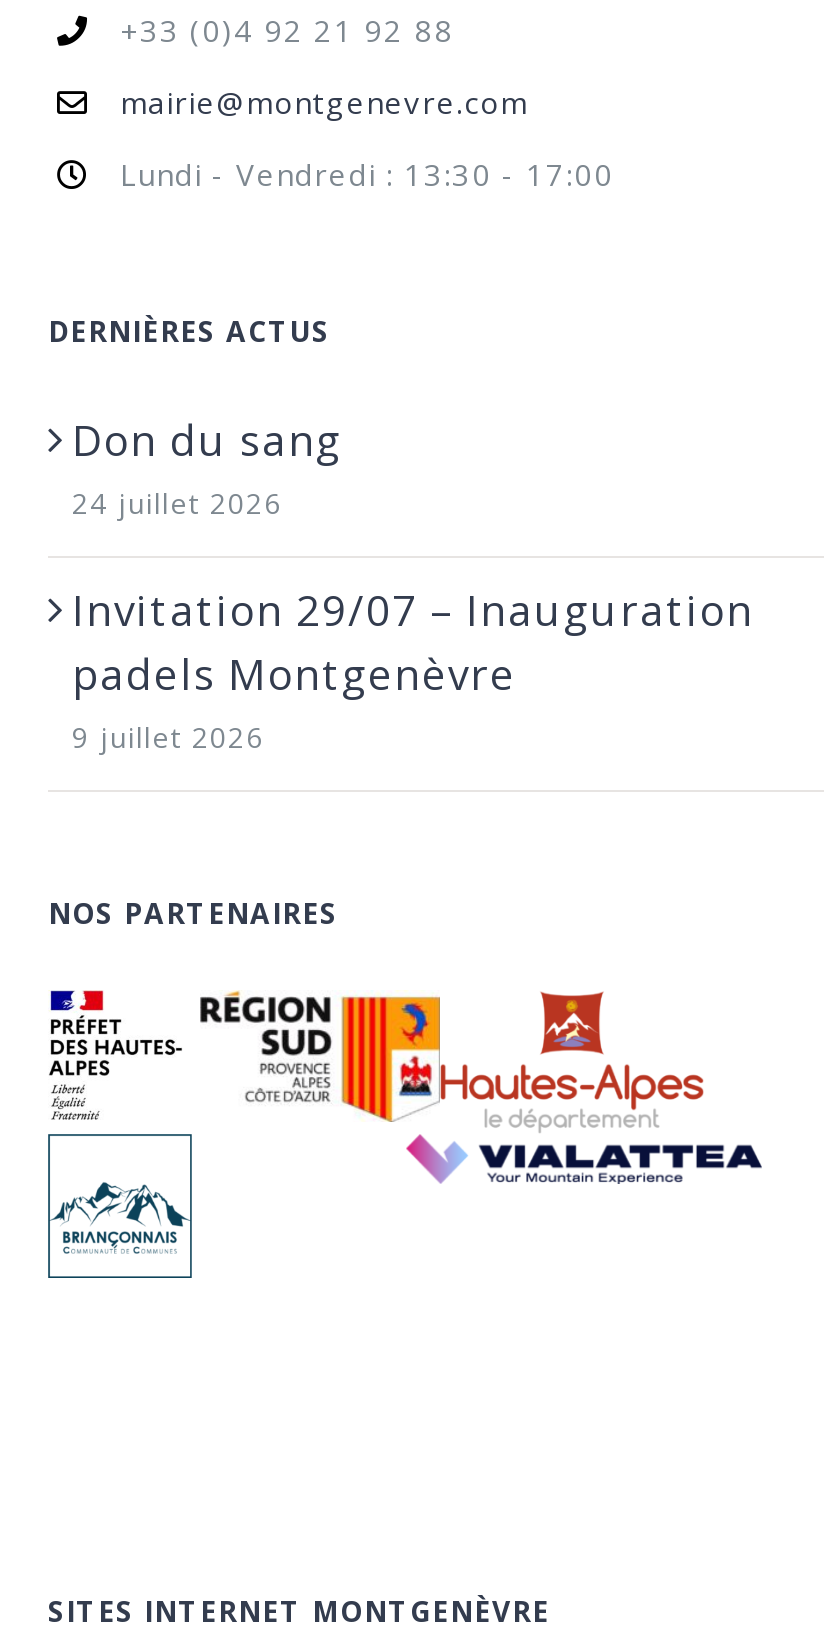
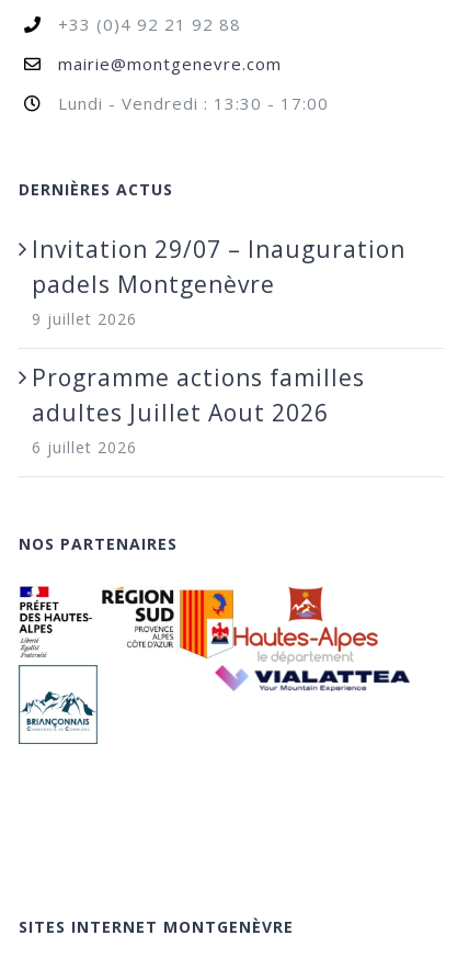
- Don du sang
- 24 juillet 2026

moved up: Invitation 29/07 – Inauguration | padels Montgenèvre | 9 juillet 2026

+ Programme actions familles
+ adultes Juillet Aout 2026
+ 6 juillet 2026
